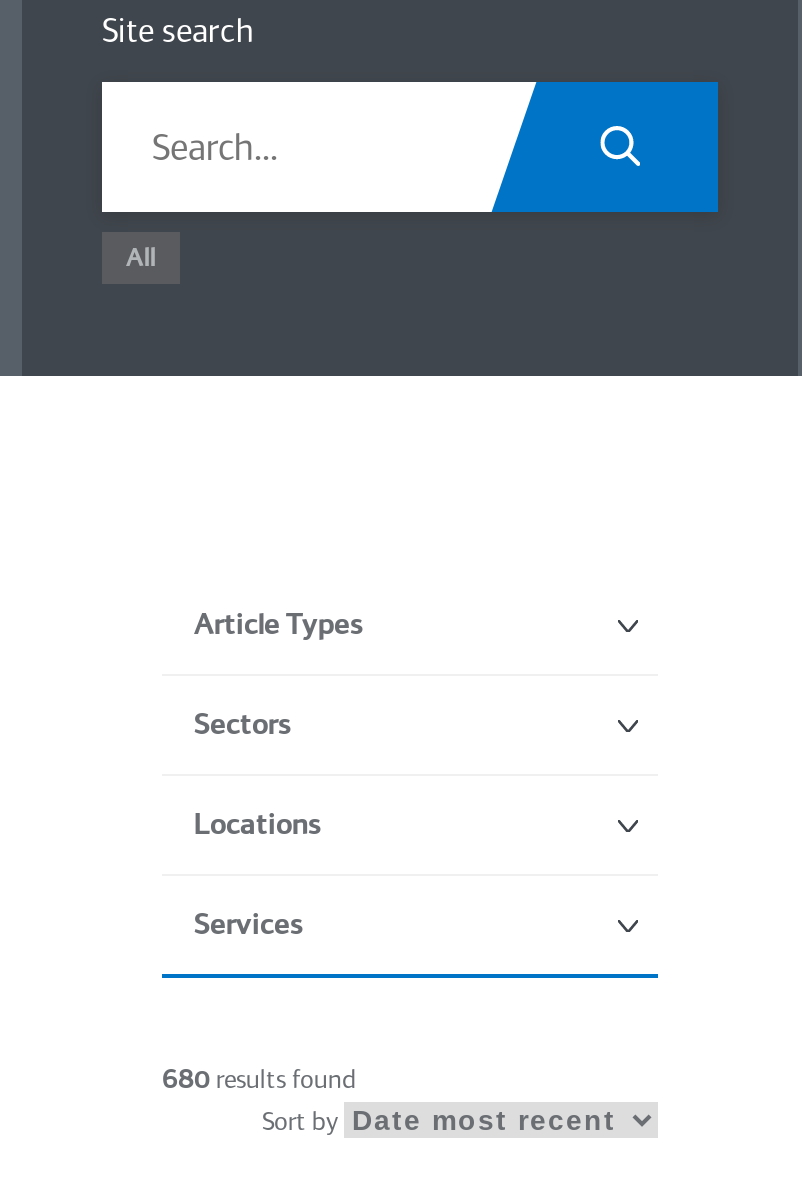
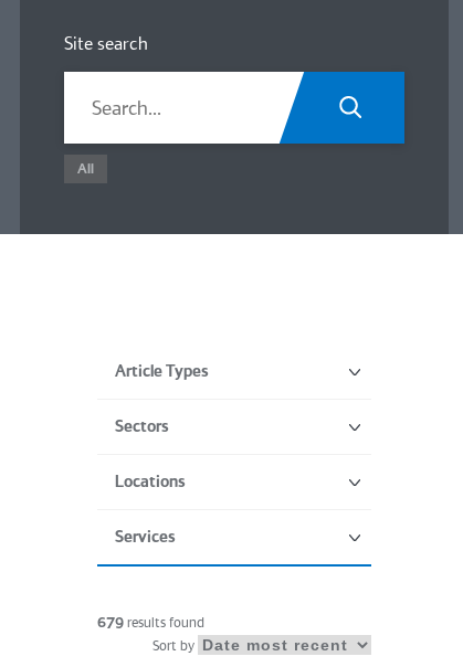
- 680 results found
+ 679 results found
